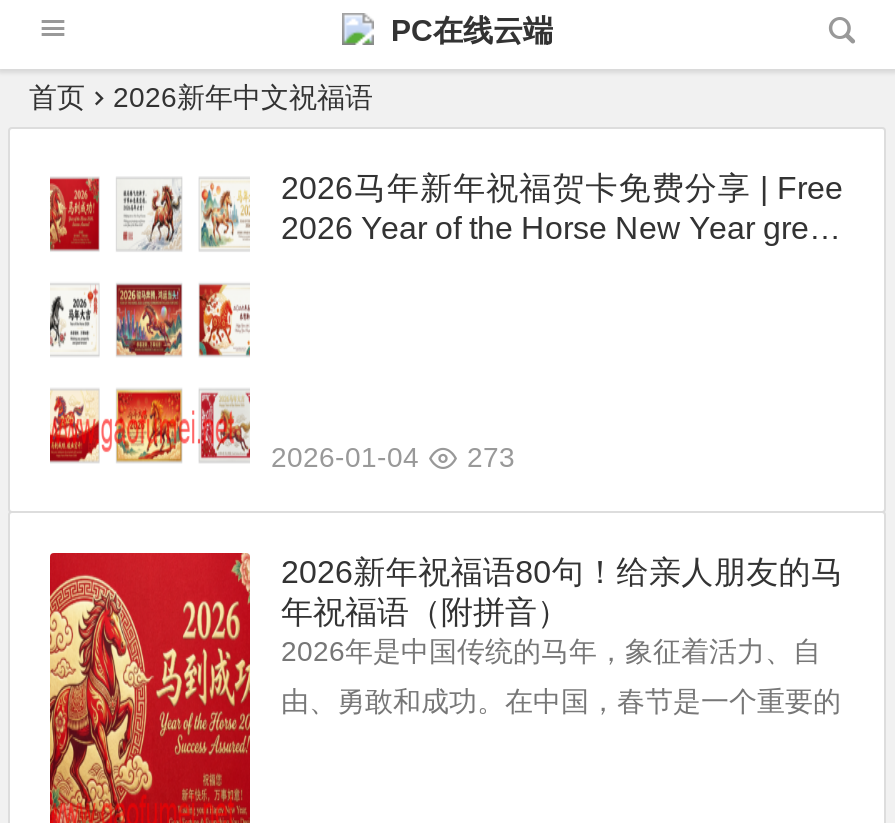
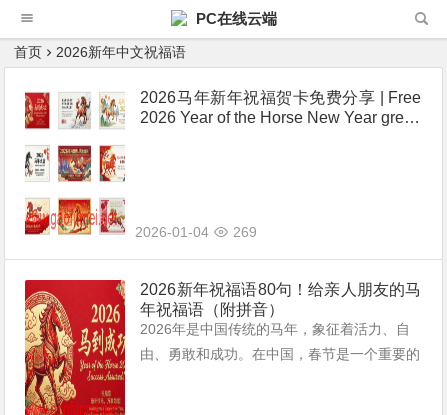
- 2026-01-04 273
+ 2026-01-04 269
